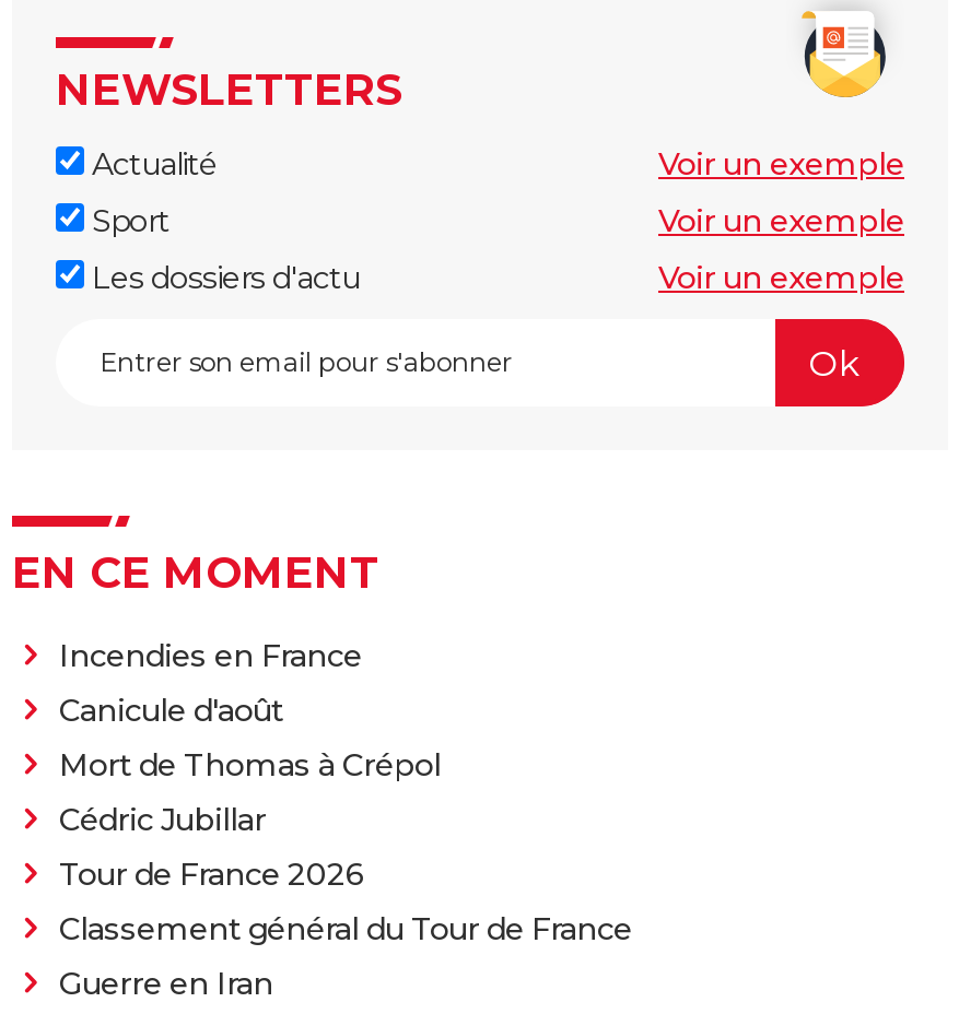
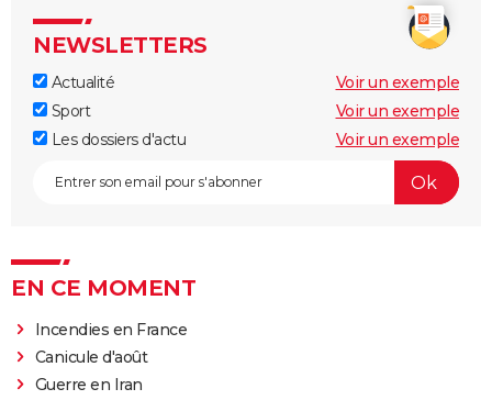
- Mort de Thomas à Crépol
- Cédric Jubillar
- Tour de France 2026
- Classement général du Tour de France
